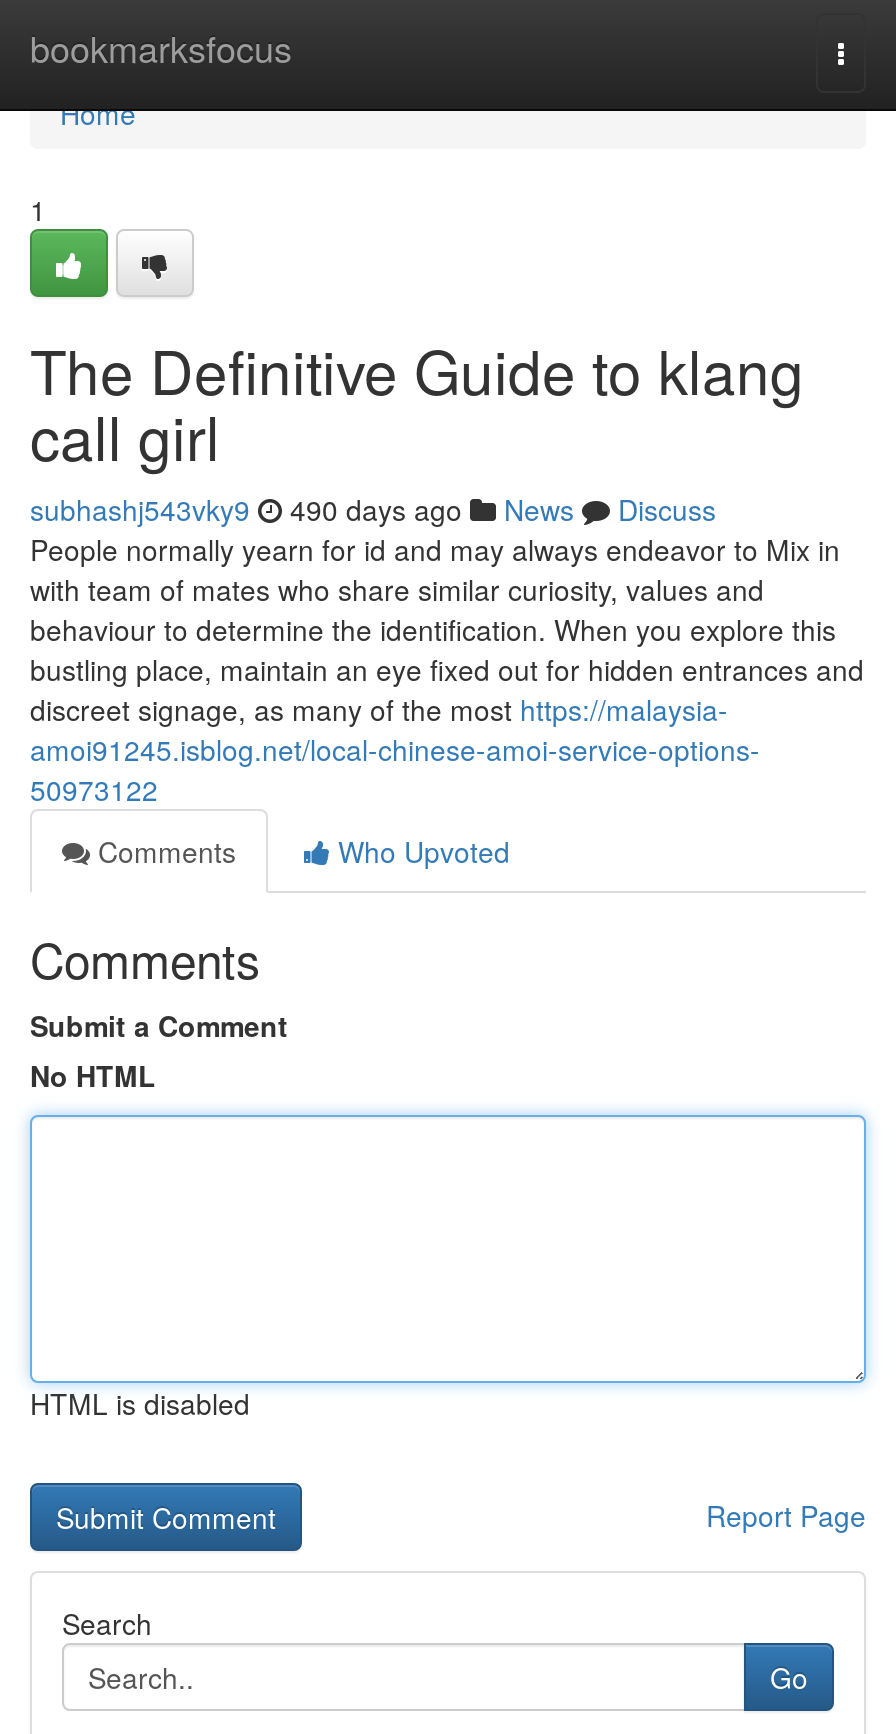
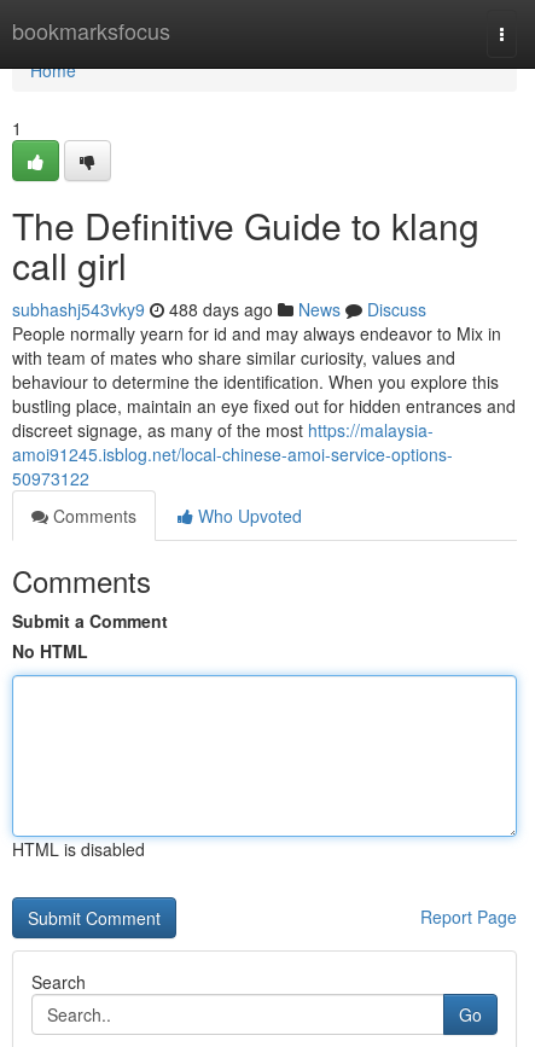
- subhashj543vky9 490 days ago News Discuss
+ subhashj543vky9 488 days ago News Discuss
